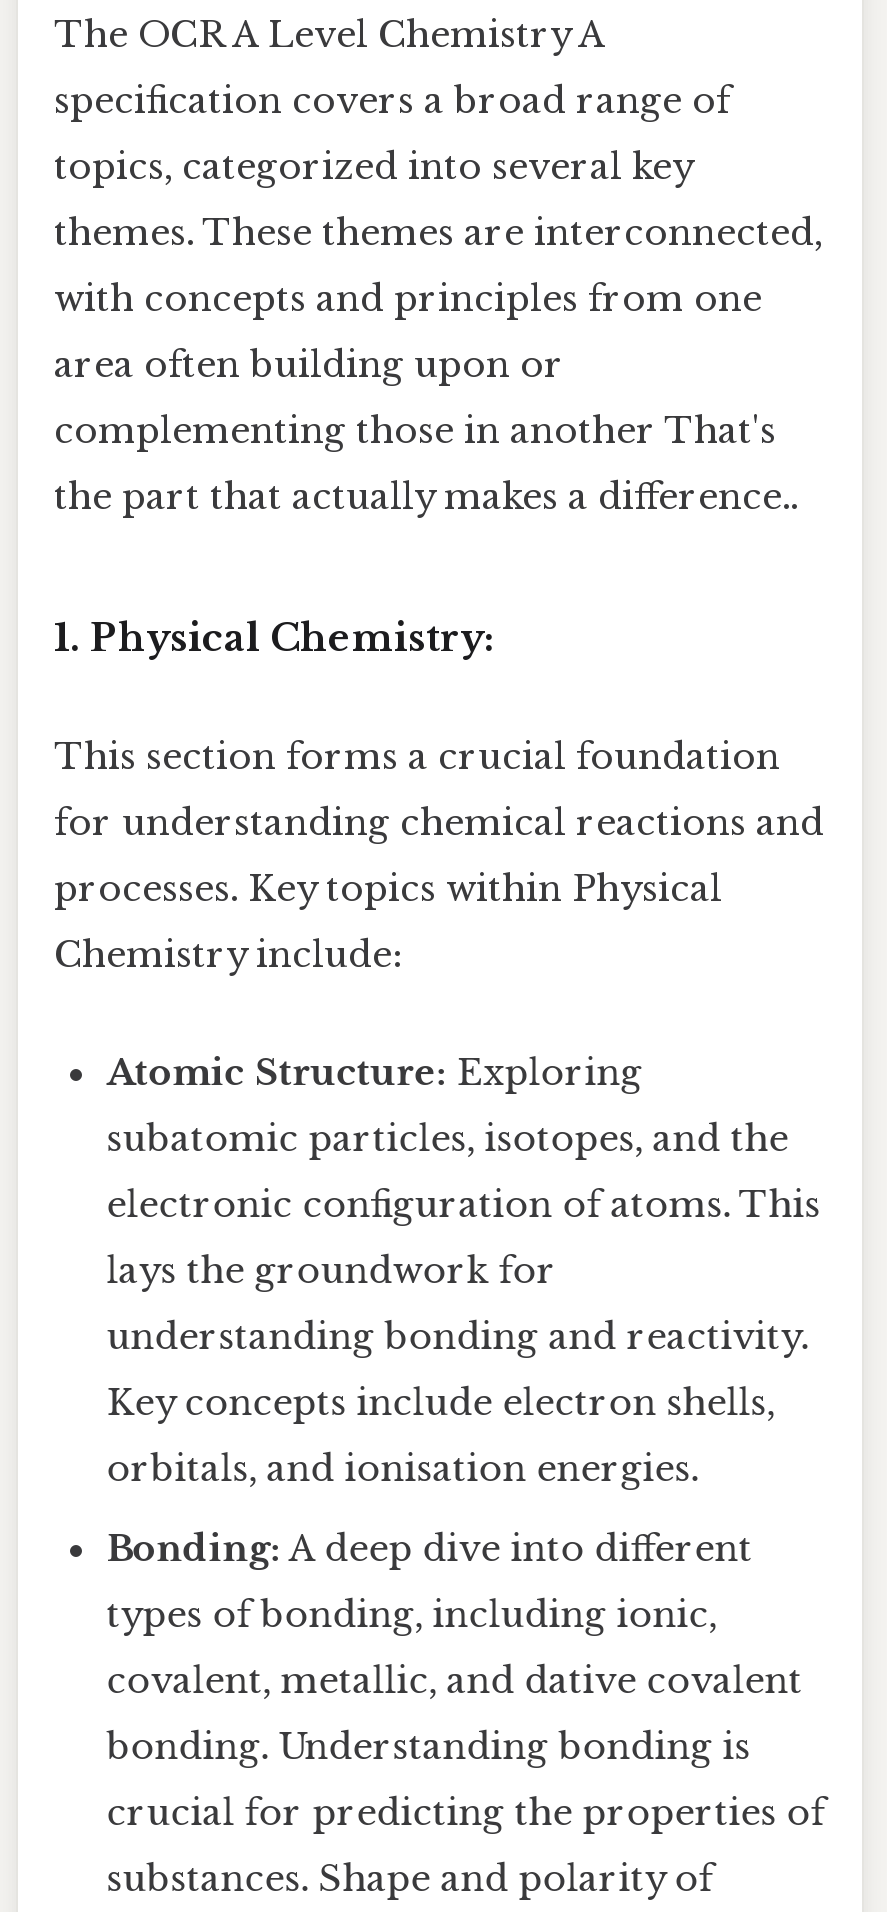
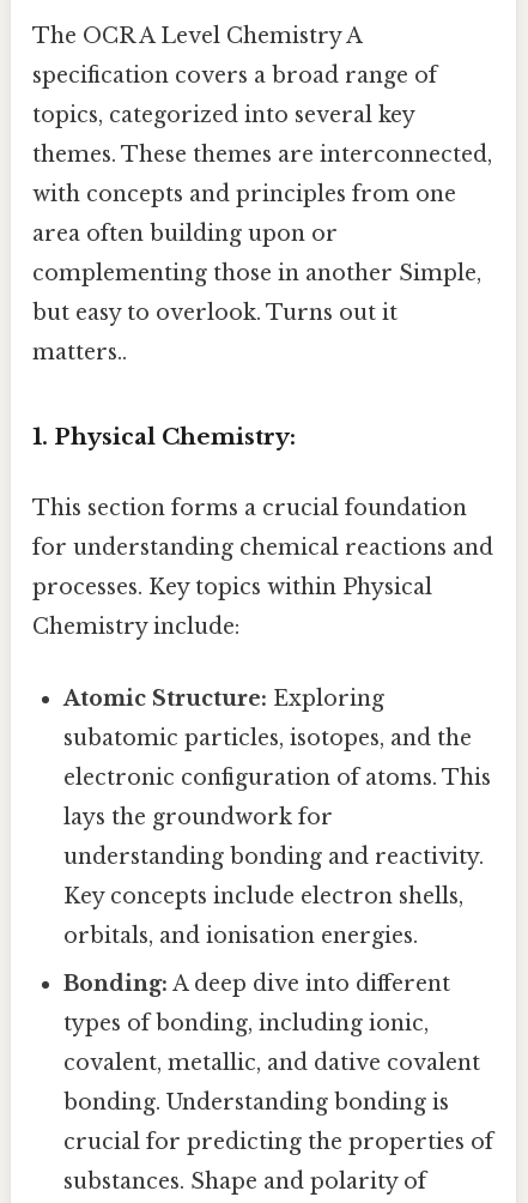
- complementing those in another That's
- the part that actually makes a difference..
+ complementing those in another Simple,
+ but easy to overlook. Turns out it
+ matters..
